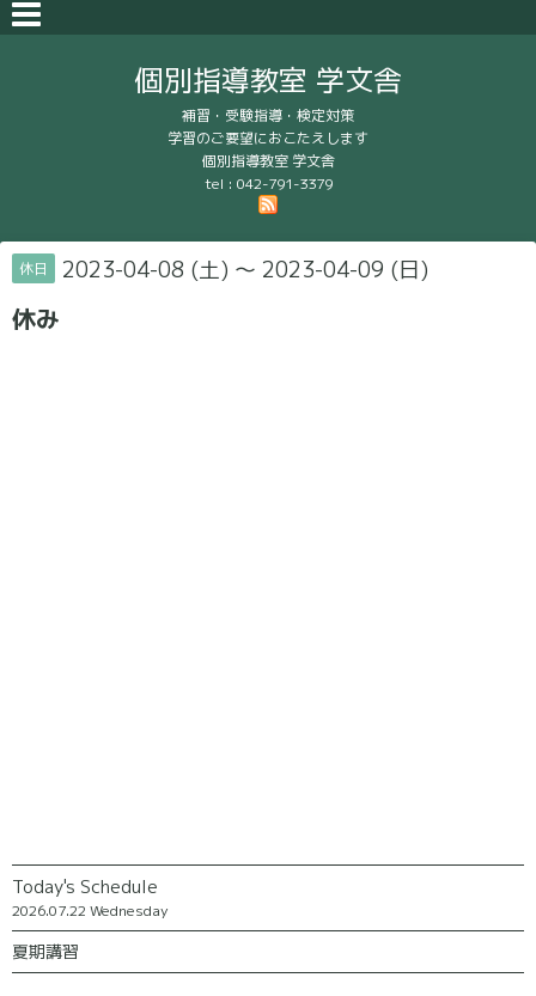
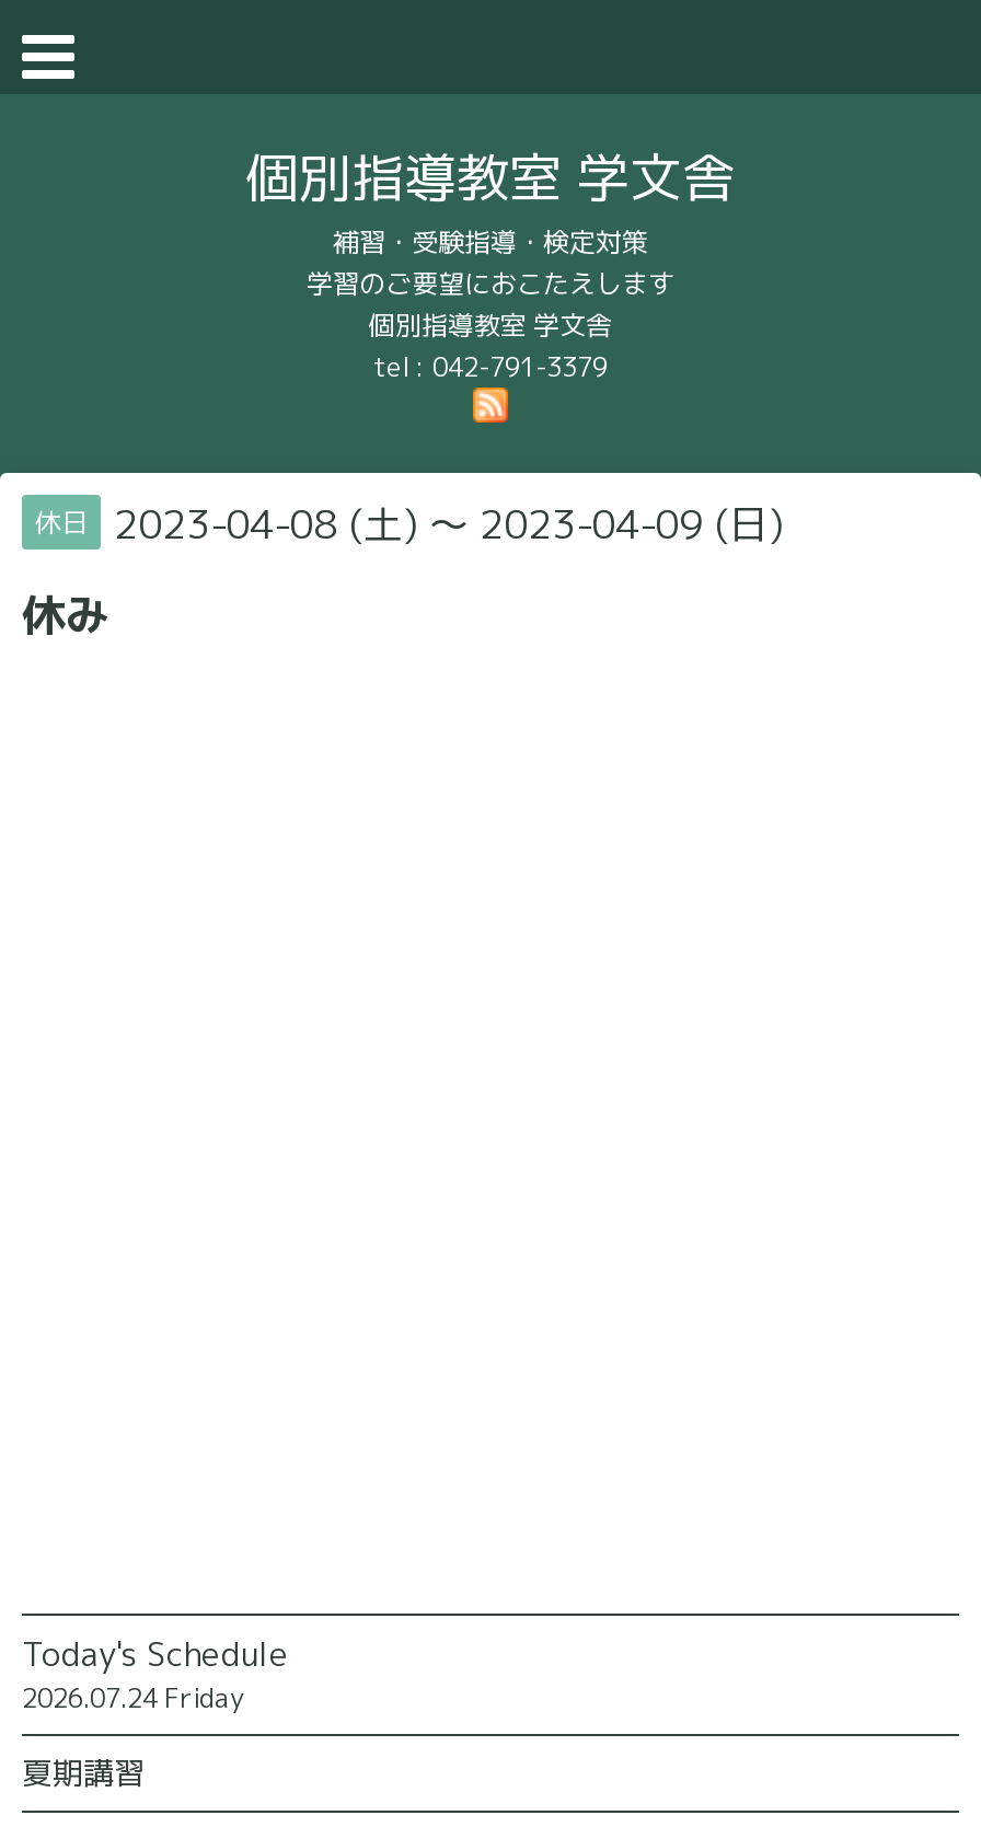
- 2026.07.22 Wednesday
+ 2026.07.24 Friday
